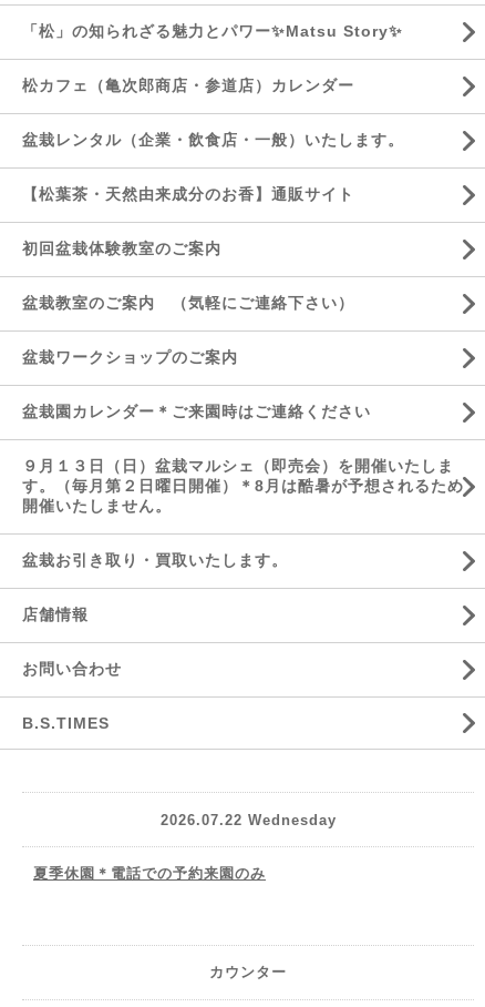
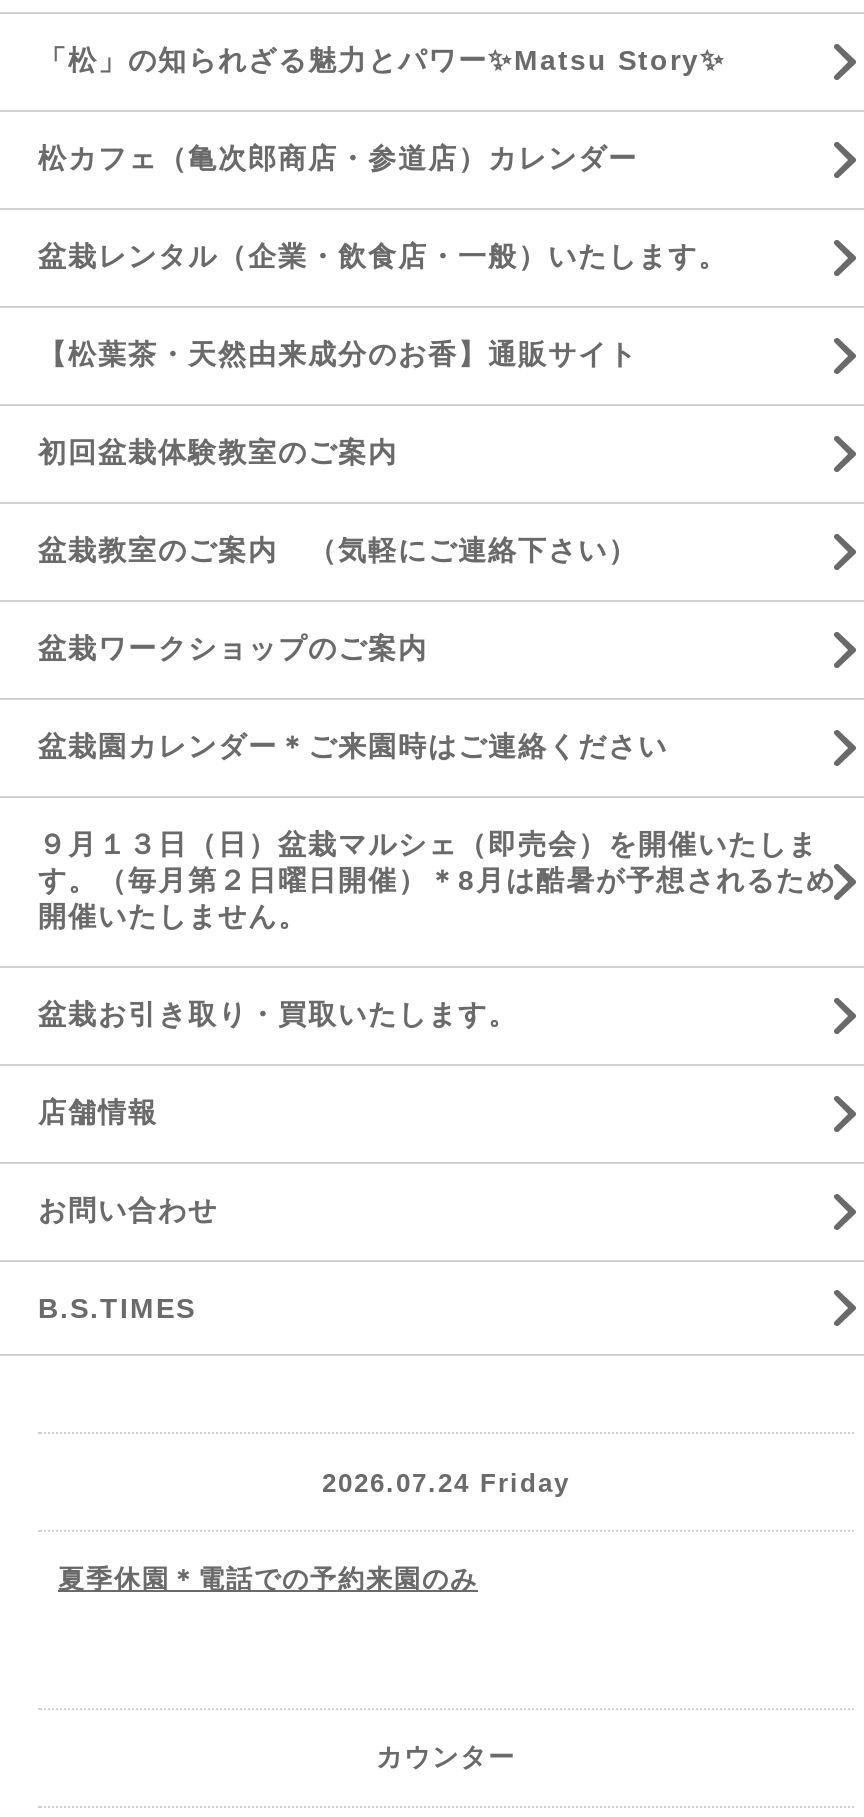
- 2026.07.22 Wednesday
+ 2026.07.24 Friday
